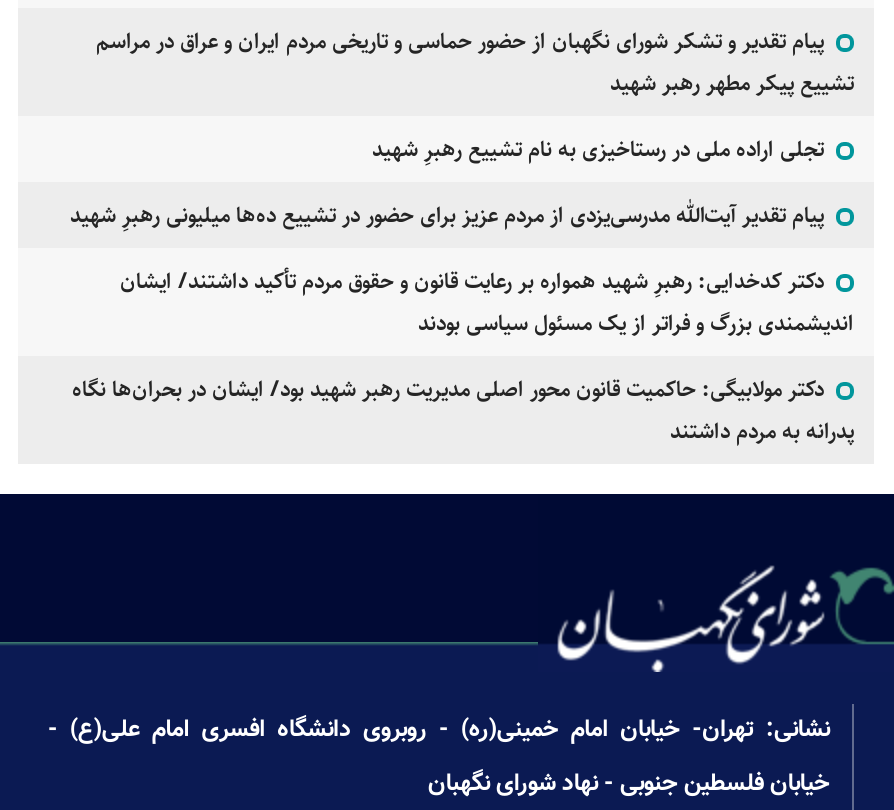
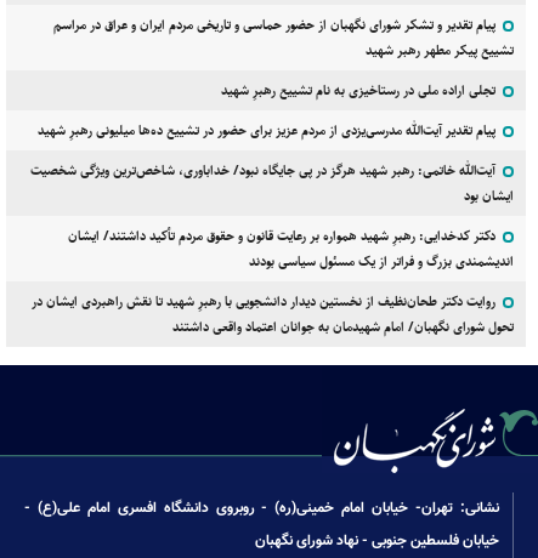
+ آیت‌الله خاتمی: رهبر شهید هرگز در پی جایگاه نبود/ خداباوری، شاخص‌ترین ویژگی شخصیت
+ ایشان بود

- دکتر مولابیگی: حاکمیت قانون محور اصلی مدیریت رهبر شهید بود/ ایشان در بحران‌ها نگاه
- پدرانه به مردم داشتند
+ روایت دکتر طحان‌نظیف از نخستین دیدار دانشجویی با رهبرِ شهید تا نقش راهبردی ایشان در
+ تحول شورای نگهبان/ امام شهیدمان به جوانان اعتماد واقعی داشتند
